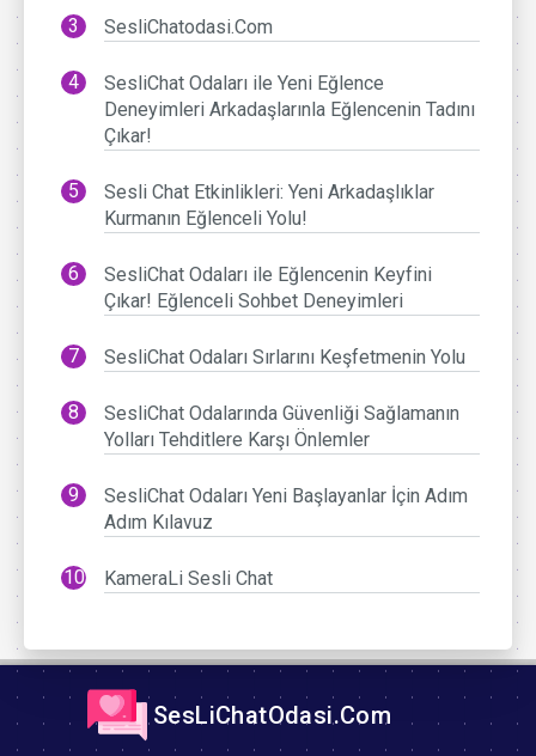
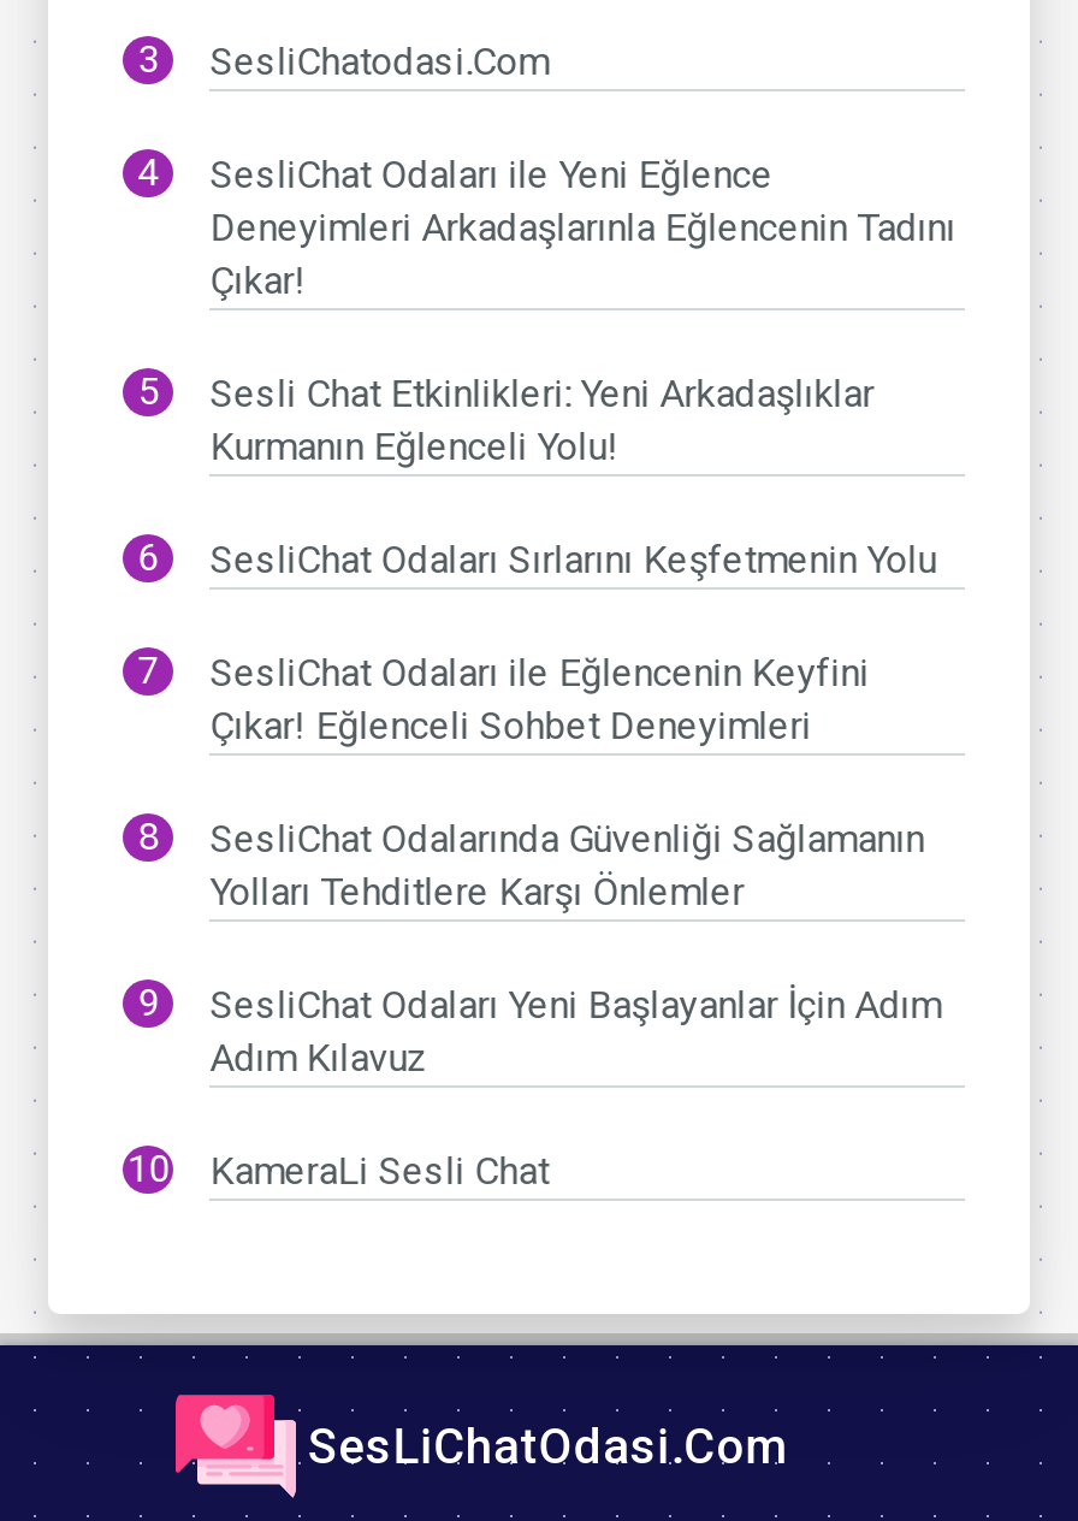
moved down: SesliChat Odaları ile Eğlencenin Keyfini | Çıkar! Eğlenceli Sohbet Deneyimleri

moved up: SesliChat Odaları Sırlarını Keşfetmenin Yolu
